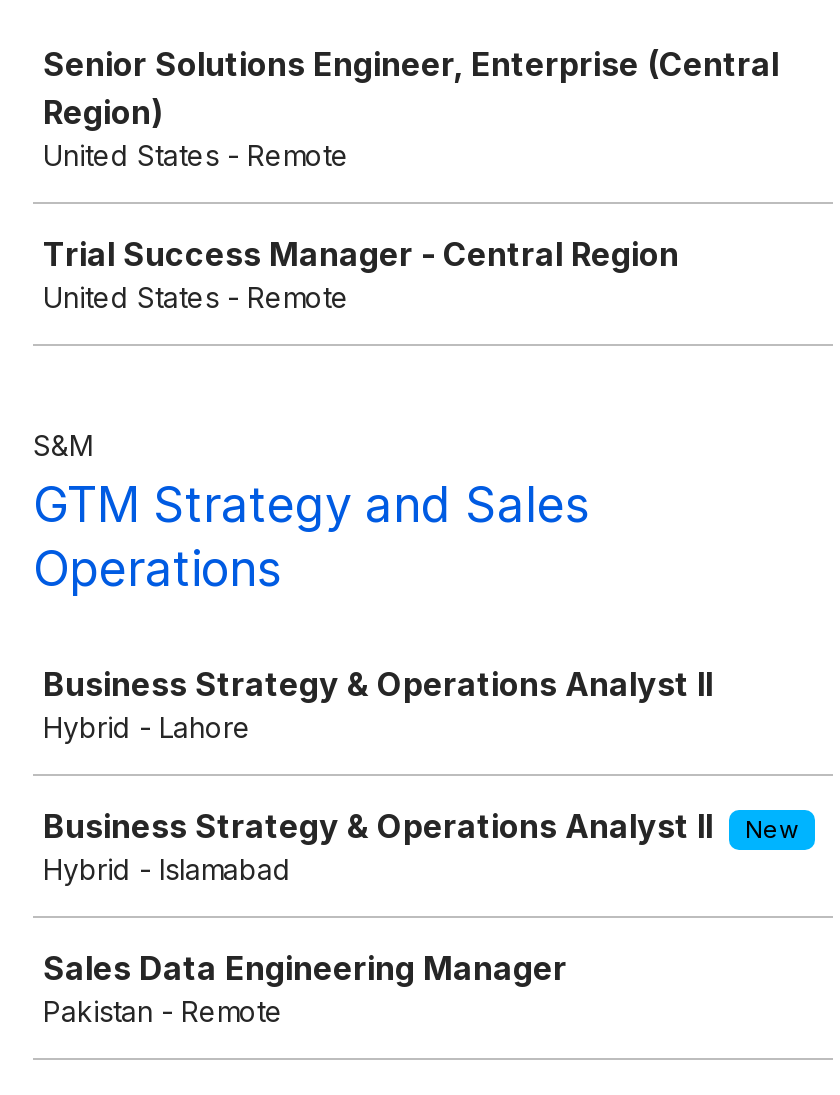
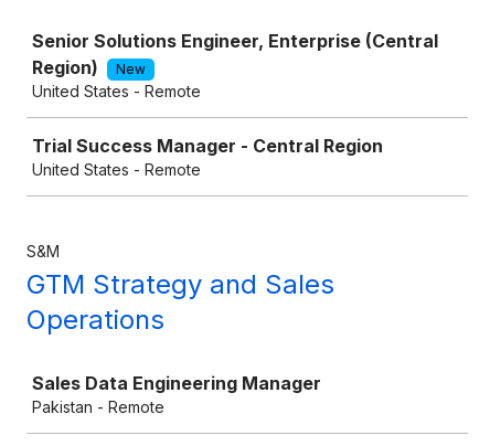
+ New

- Business Strategy & Operations Analyst II
- Hybrid - Lahore
- Business Strategy & Operations Analyst II
- New
- Hybrid - Islamabad
